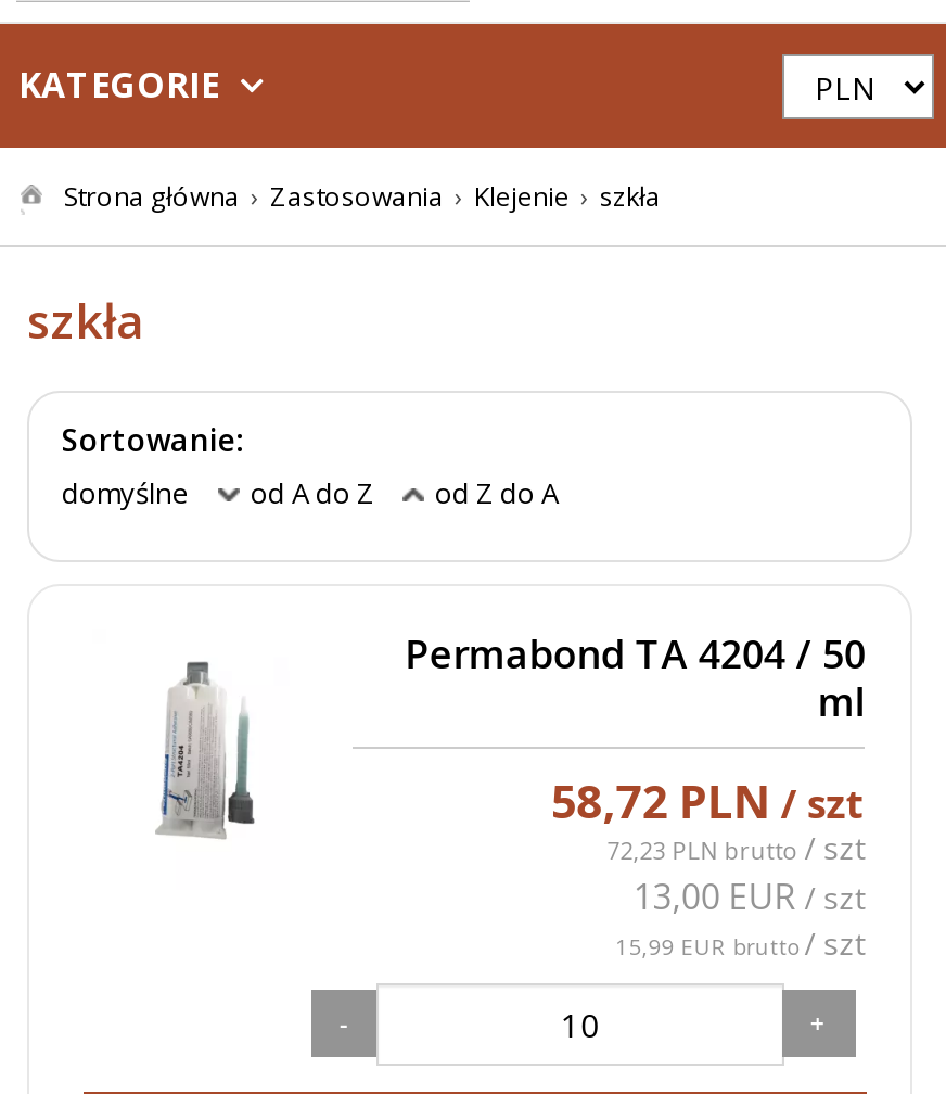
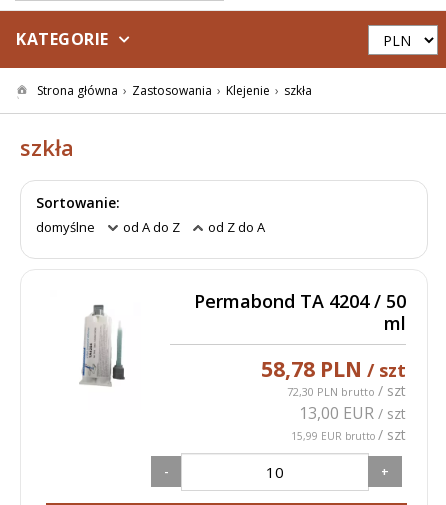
- 58,72 PLN / szt
+ 58,78 PLN / szt

- 72,23 PLN brutto / szt
+ 72,30 PLN brutto / szt
